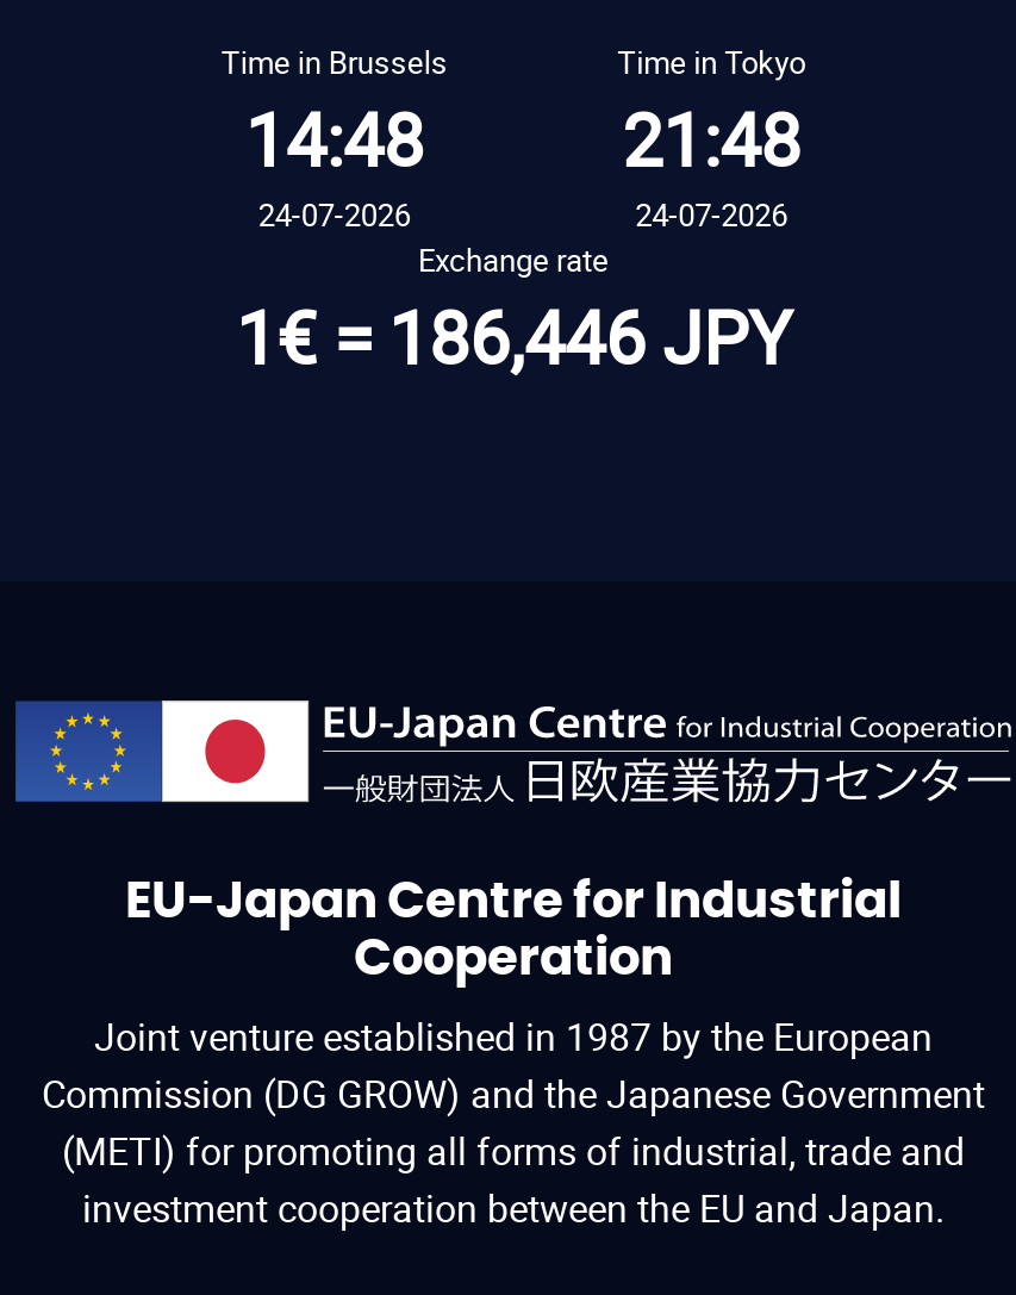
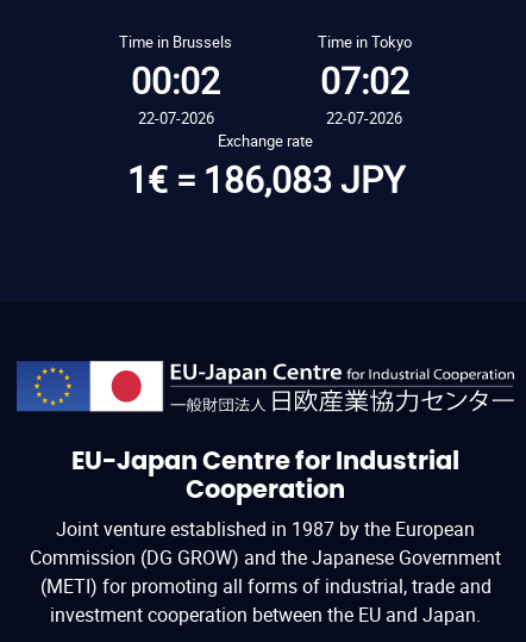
- 14:48
+ 00:02

- 21:48
+ 07:02

- 24-07-2026
+ 22-07-2026

- 24-07-2026
+ 22-07-2026

- 1€ = 186,446 JPY
+ 1€ = 186,083 JPY
